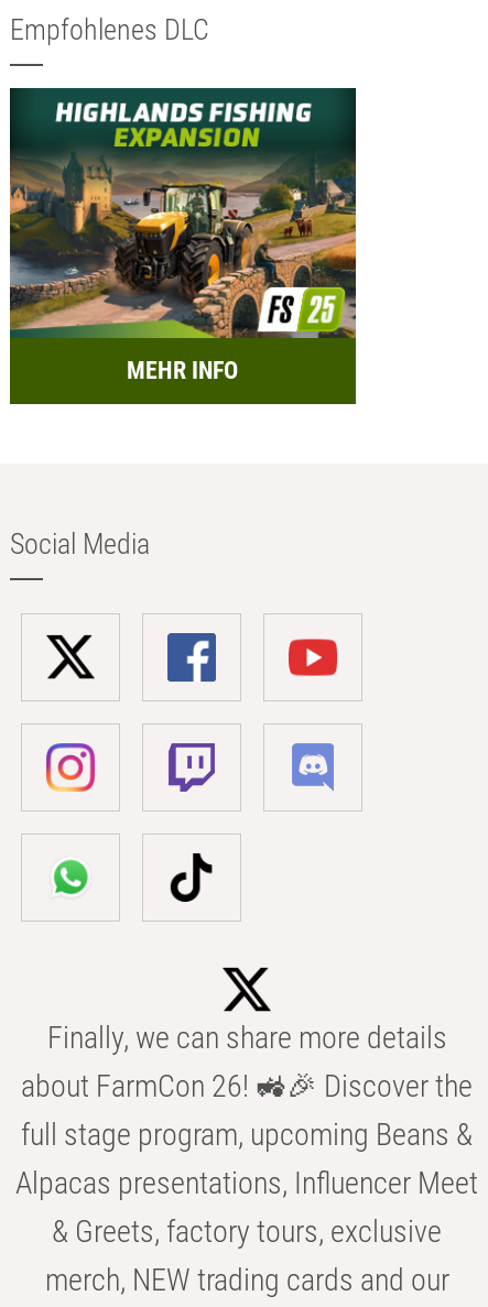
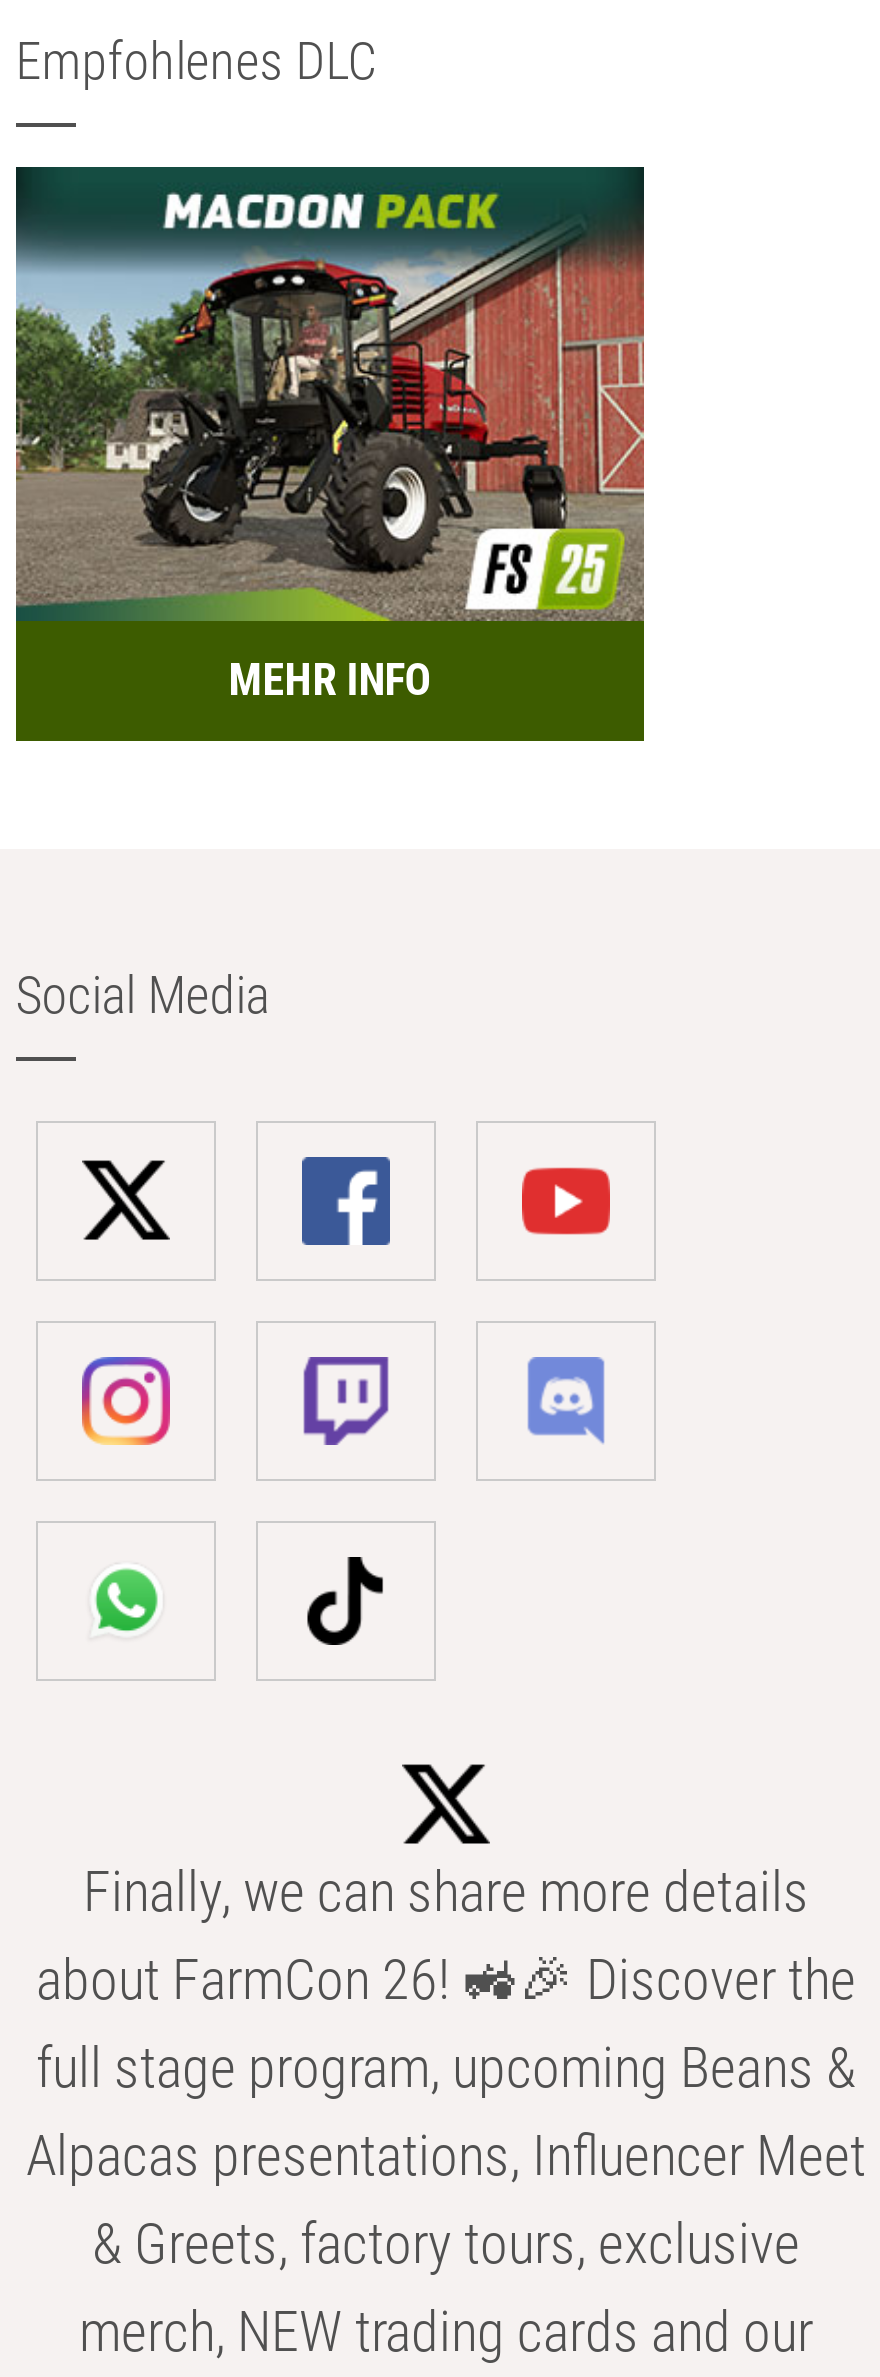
- [image]
+ [image]
